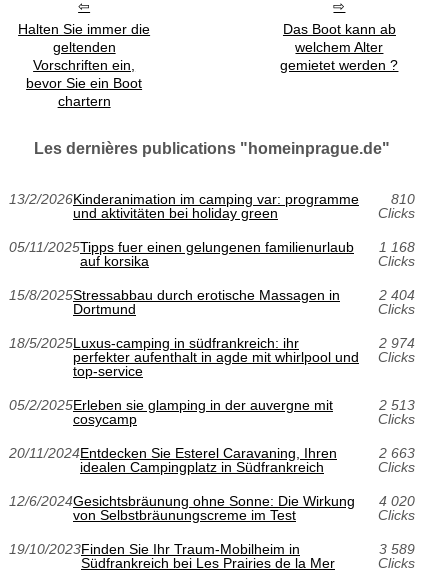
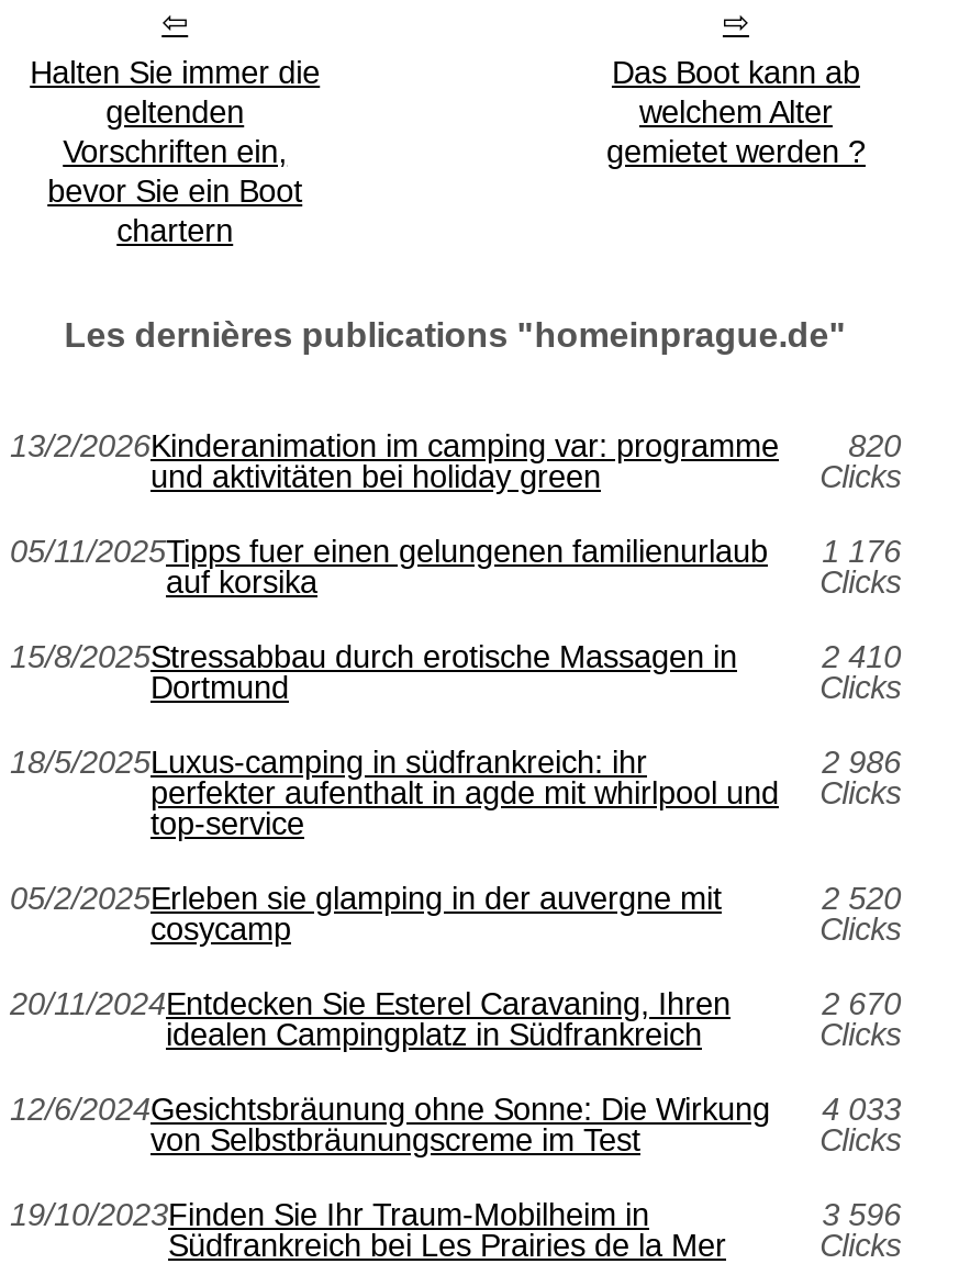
- 13/2/2026Kinderanimation im camping var: programme 810
+ 13/2/2026Kinderanimation im camping var: programme 820

- 05/11/2025Tipps fuer einen gelungenen familienurlaub 1 168
+ 05/11/2025Tipps fuer einen gelungenen familienurlaub 1 176

- 2 404
+ 2 410

- 2 974
+ 2 986

- 2 513
+ 2 520

- 2 663
+ 2 670

- 12/6/2024Gesichtsbräunung ohne Sonne: Die Wirkung 4 020
+ 12/6/2024Gesichtsbräunung ohne Sonne: Die Wirkung 4 033

- 3 589
+ 3 596
